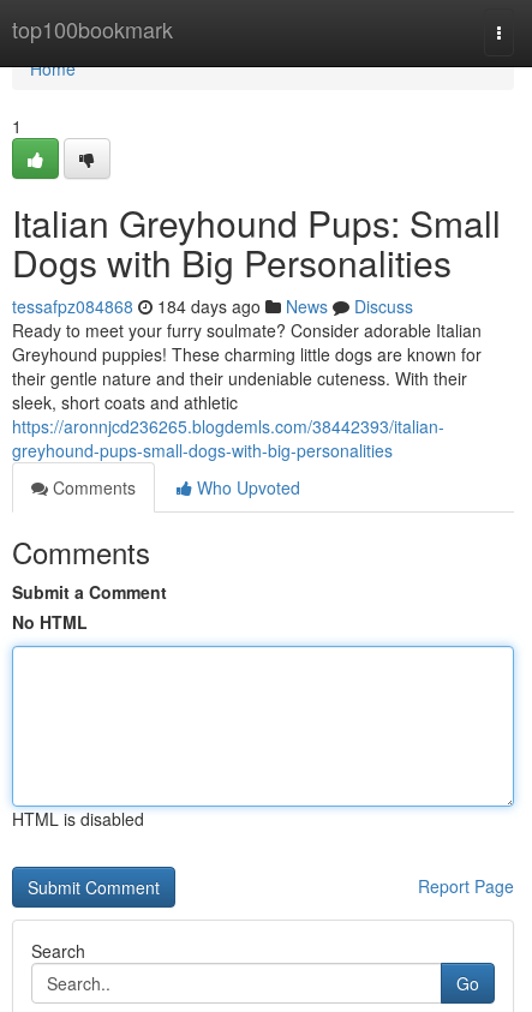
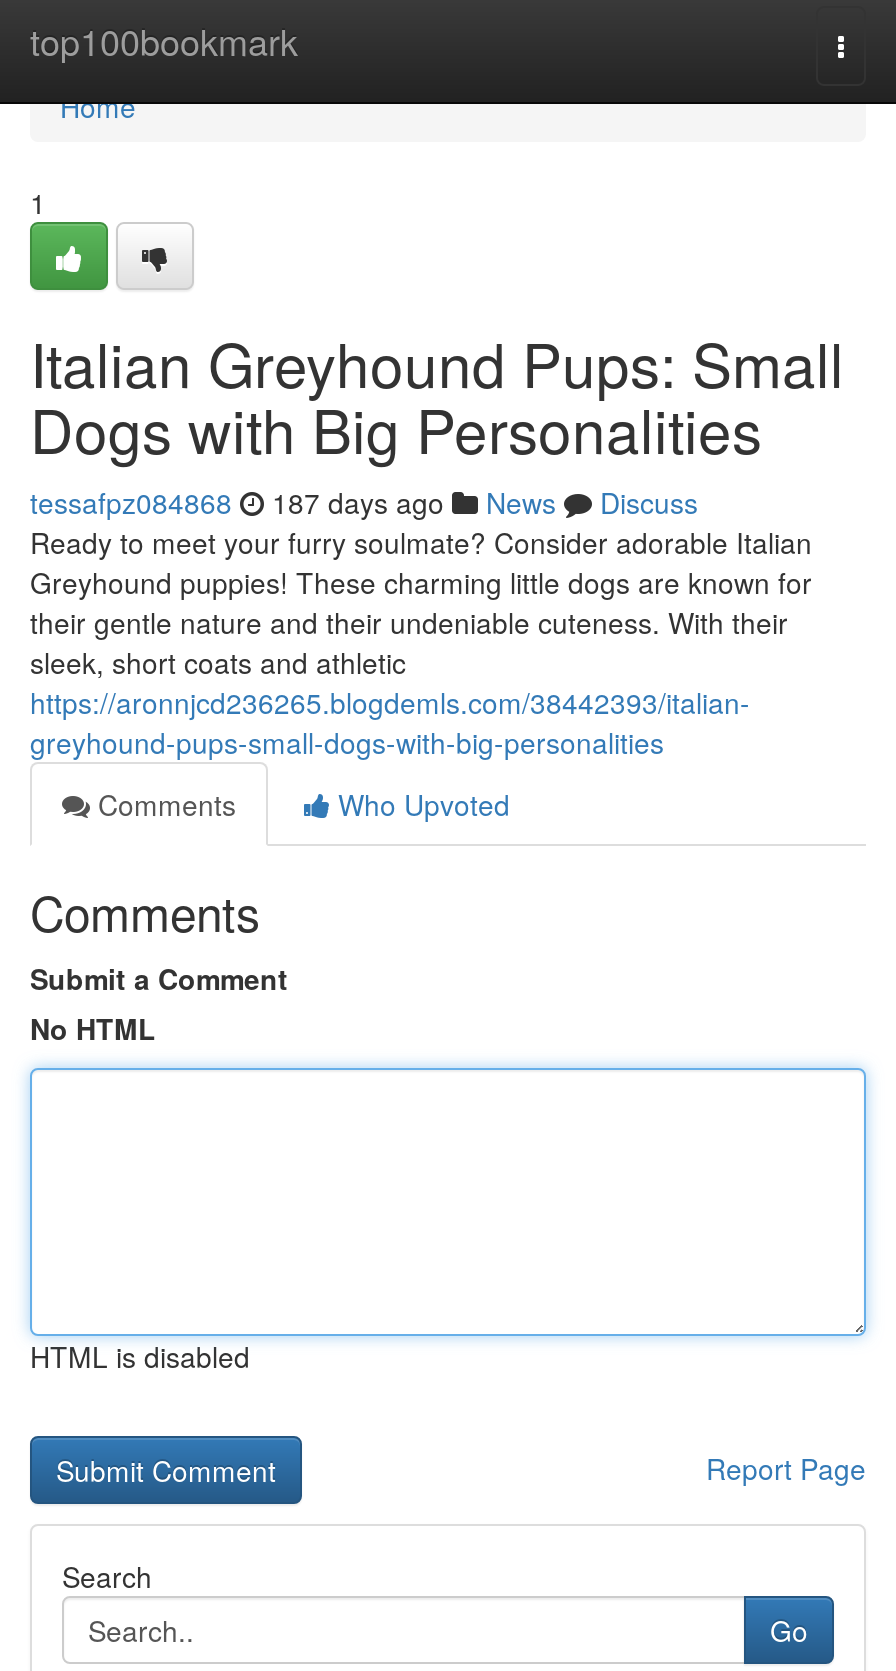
- tessafpz084868 184 days ago News Discuss
+ tessafpz084868 187 days ago News Discuss
